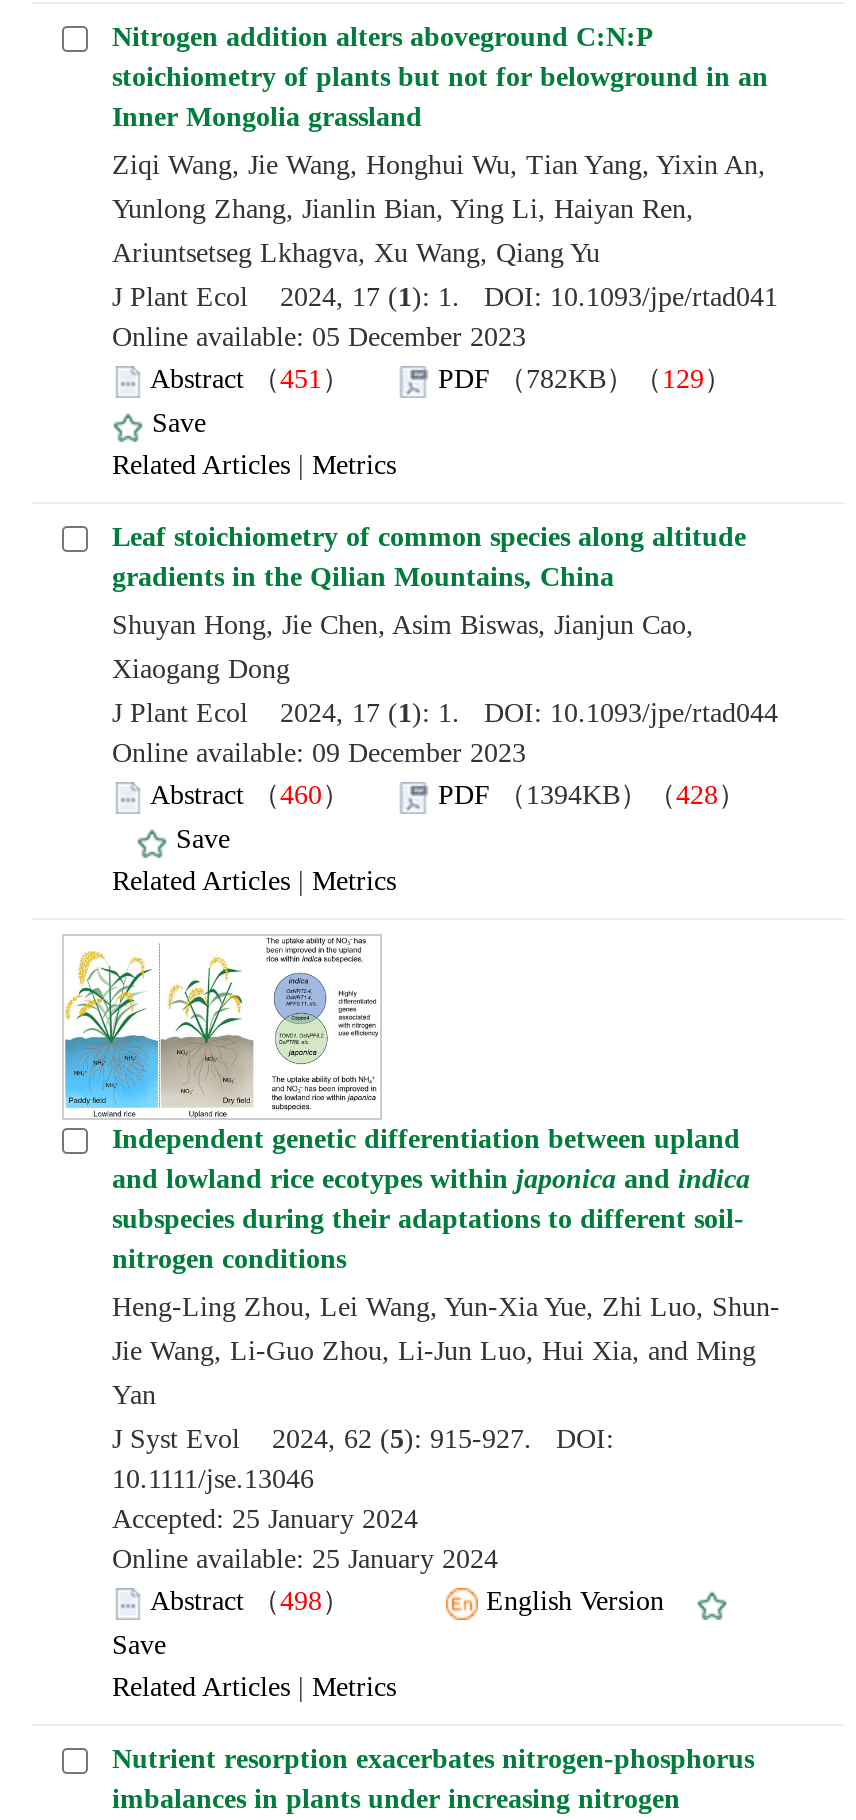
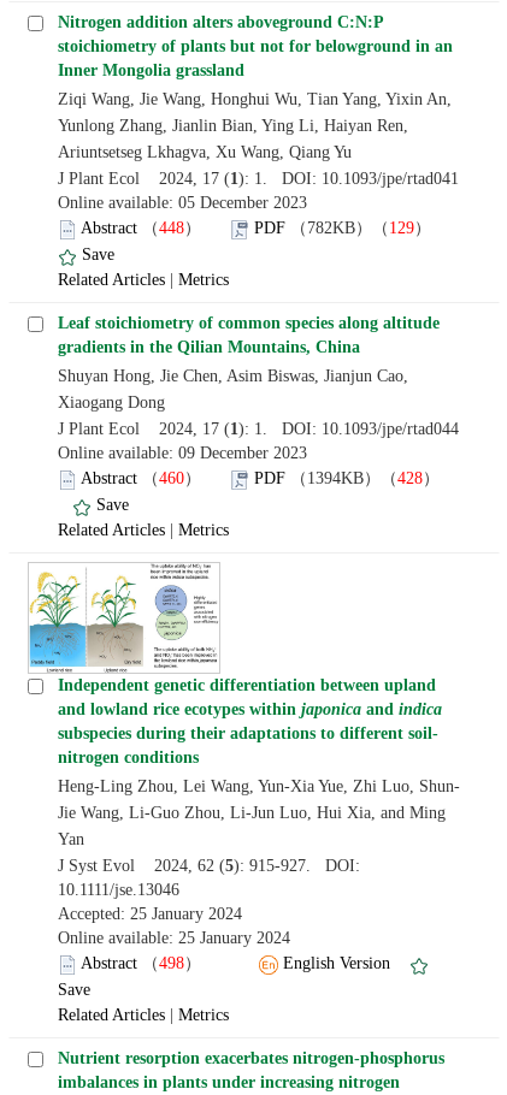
- Abstract（451） PDF（782KB）（129）
+ Abstract（448） PDF（782KB）（129）
